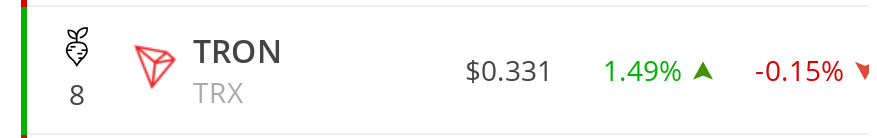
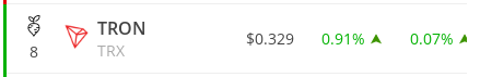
- $0.331
+ $0.329

- 1.49%
+ 0.91%

- -0.15%
+ 0.07%
